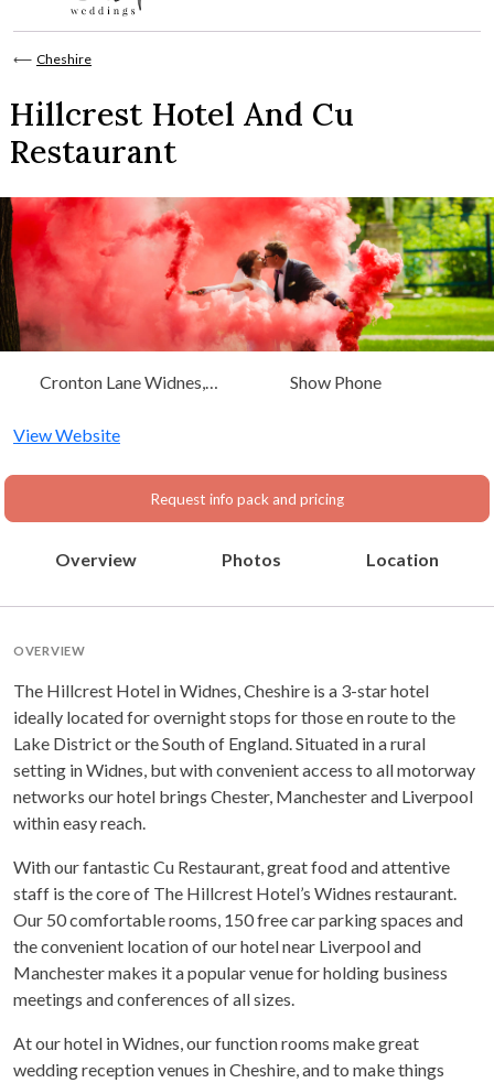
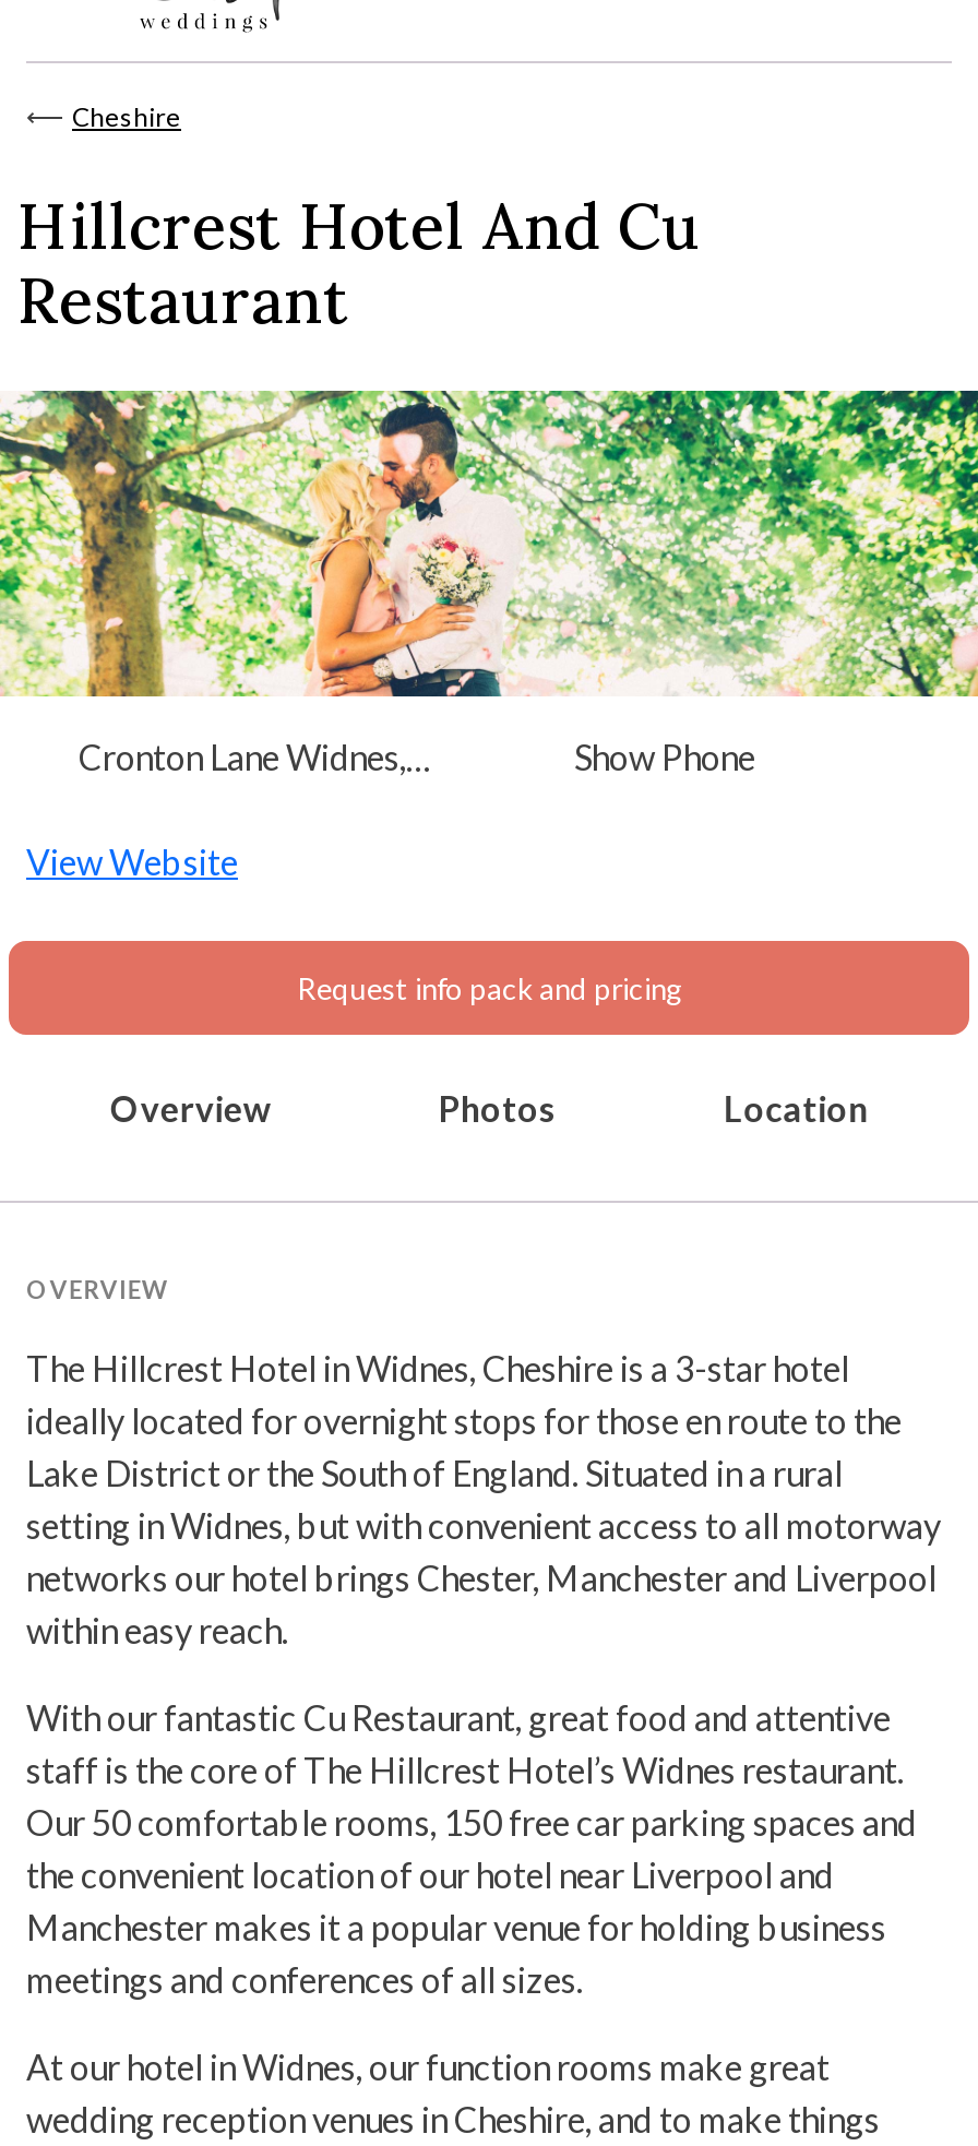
- [image]
+ [image]
